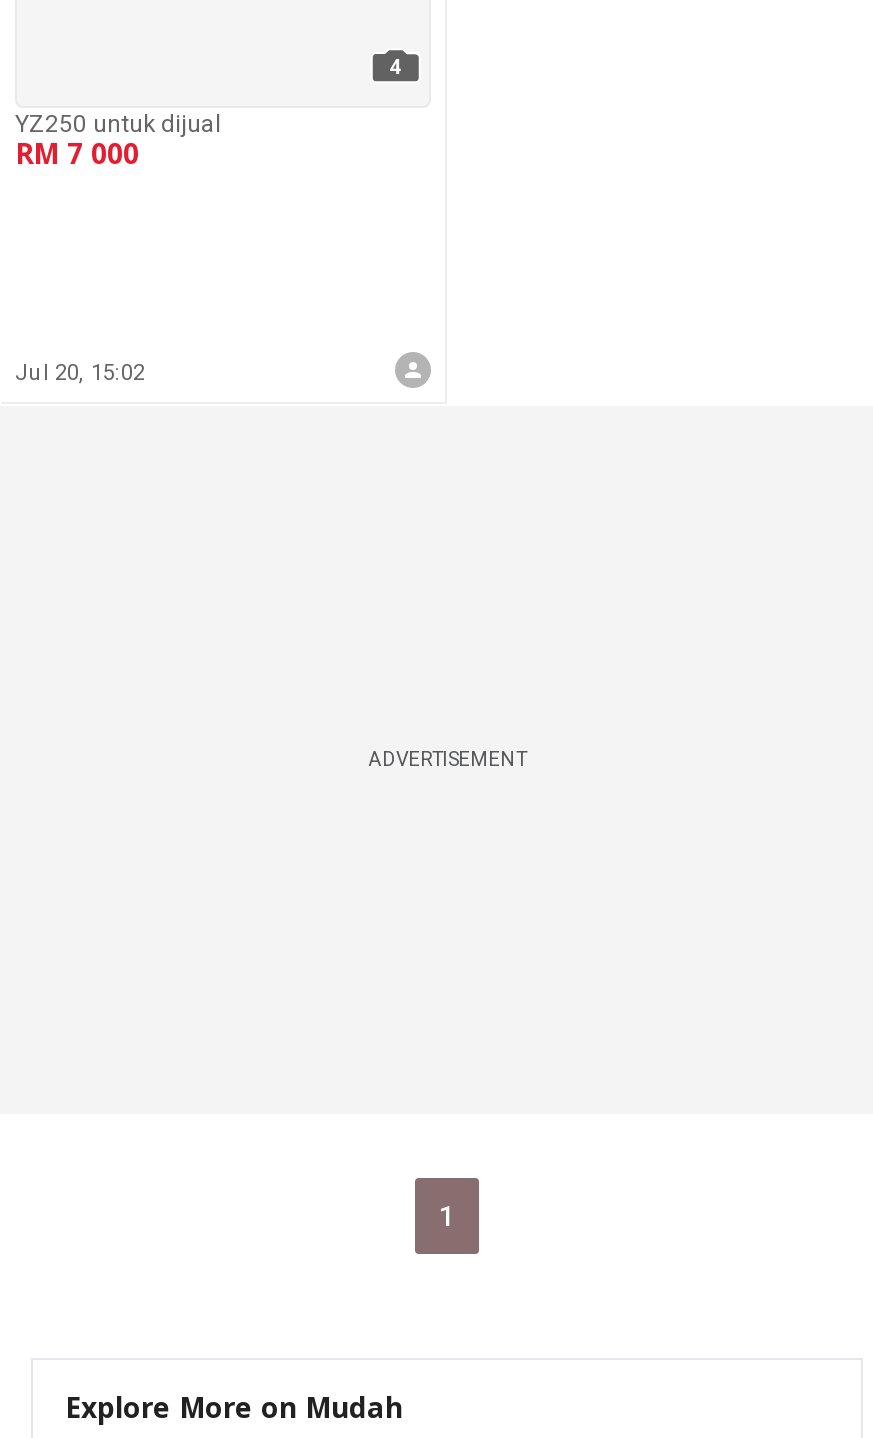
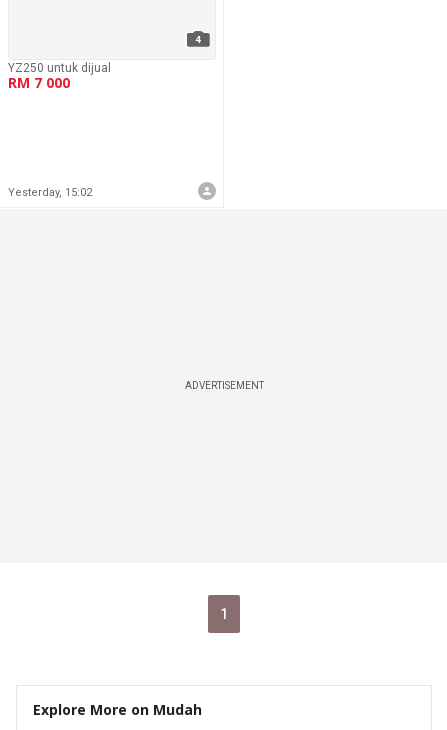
- Jul 20, 15:02
+ Yesterday, 15:02
